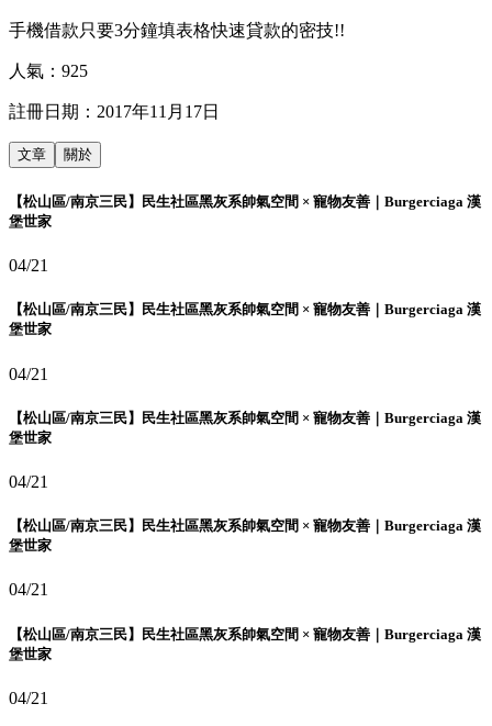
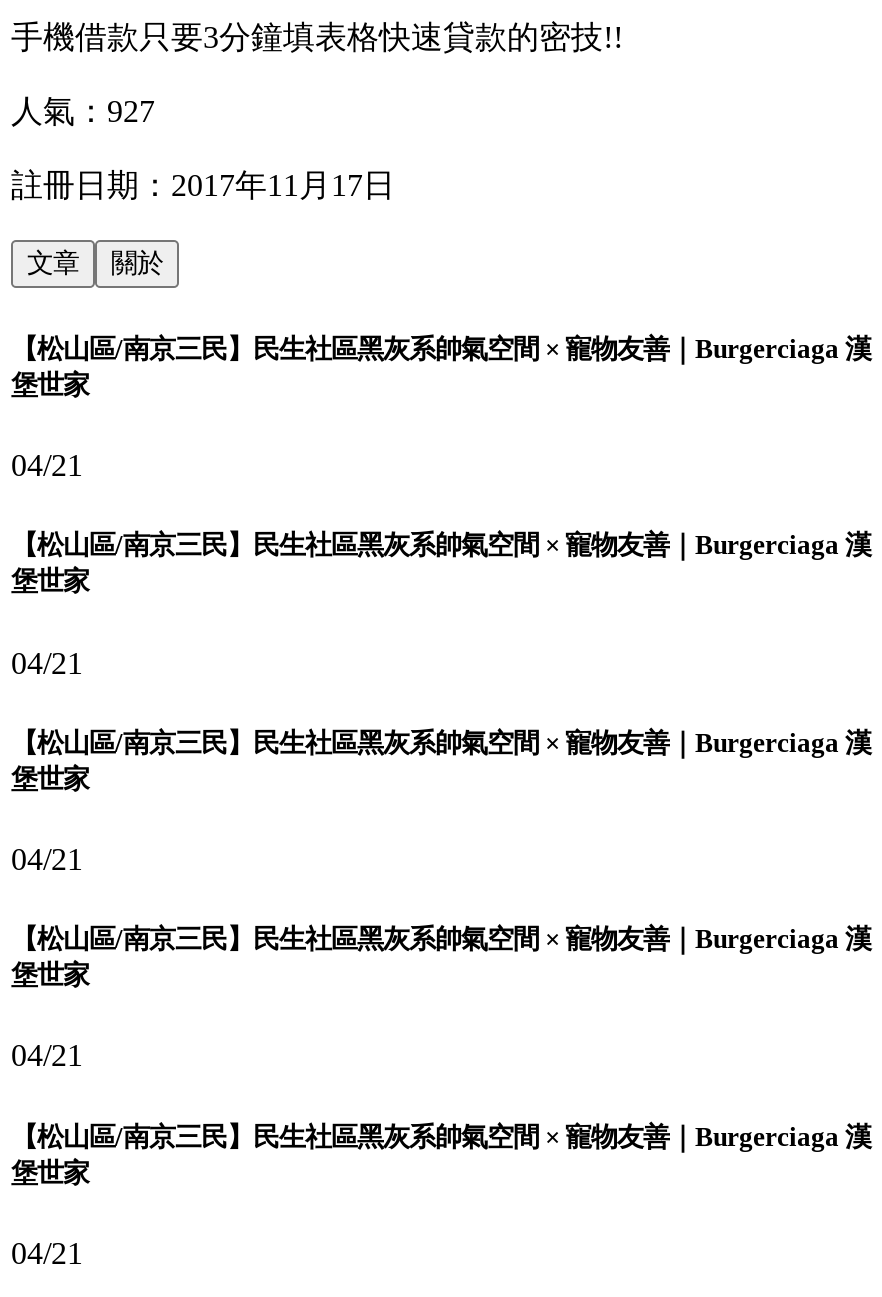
- 人氣：925
+ 人氣：927
